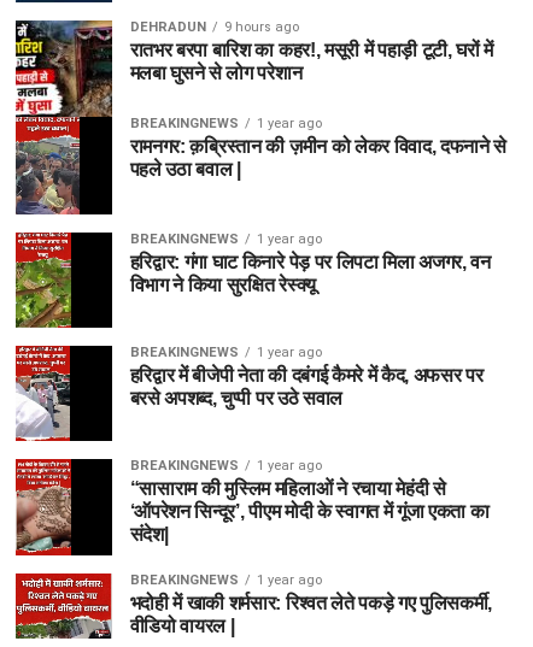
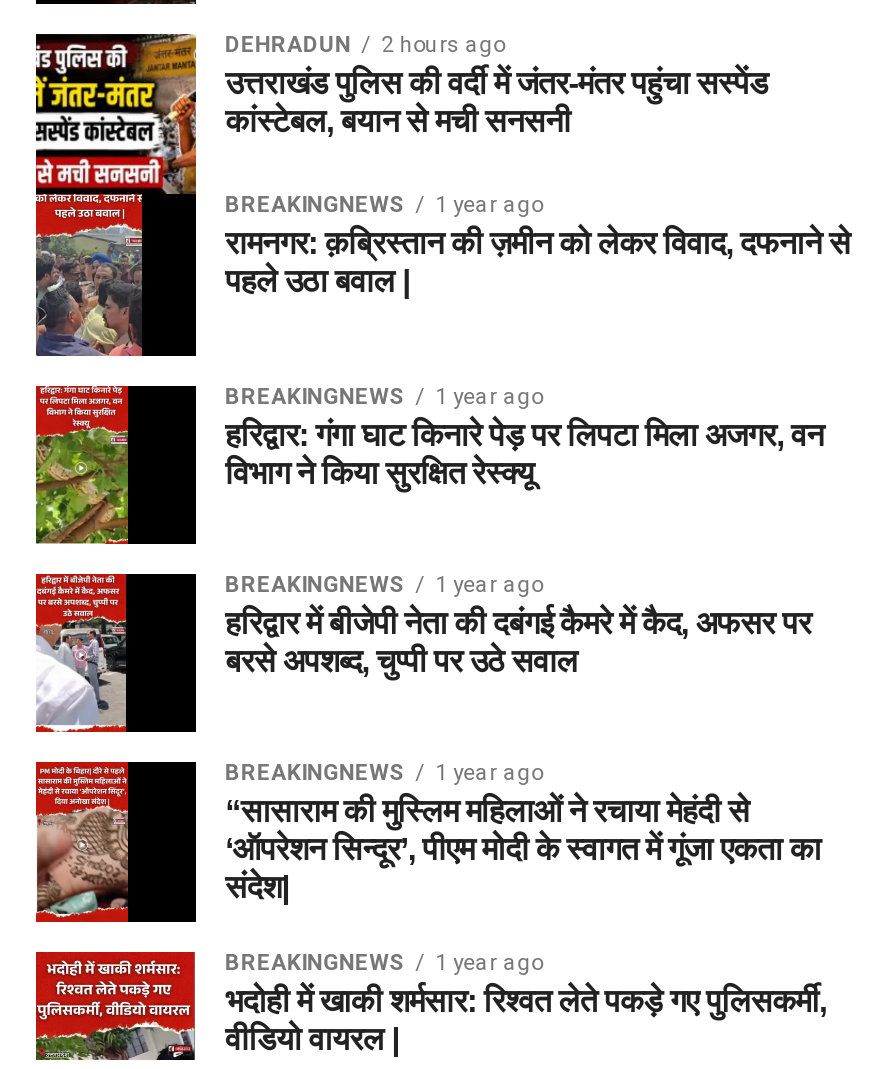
- [image]
- 9 hours ago
- रातभर बरपा बारिश का कहर!, मसूरी में पहाड़ी टूटी, घरों में
- मलबा घुसने से लोग परेशान
+ [image]
+ 2 hours ago
+ उत्तराखंड पुलिस की वर्दी में जंतर-मंतर पहुंचा सस्पेंड
+ कांस्टेबल, बयान से मची सनसनी
